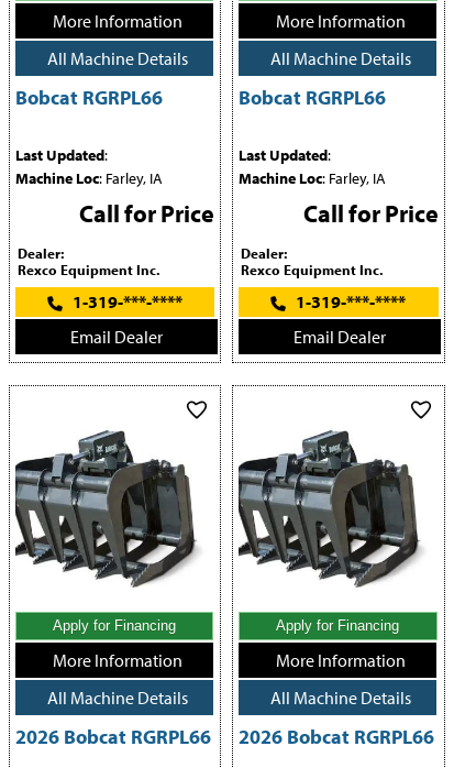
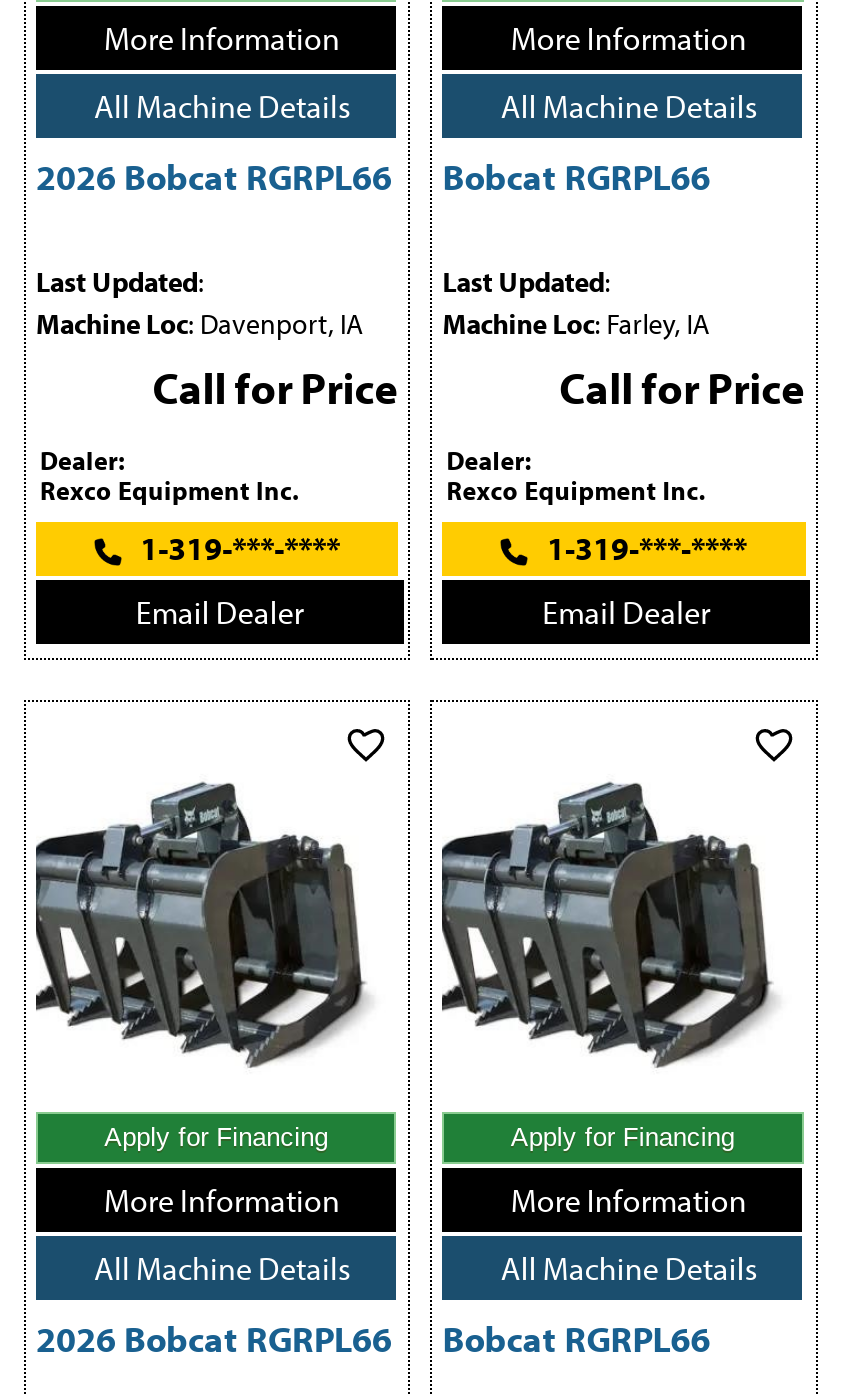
- Bobcat RGRPL66
+ 2026 Bobcat RGRPL66

- Machine Loc: Farley, IA
+ Machine Loc: Davenport, IA

- 2026 Bobcat RGRPL66 2026 Bobcat RGRPL66
+ 2026 Bobcat RGRPL66 Bobcat RGRPL66
